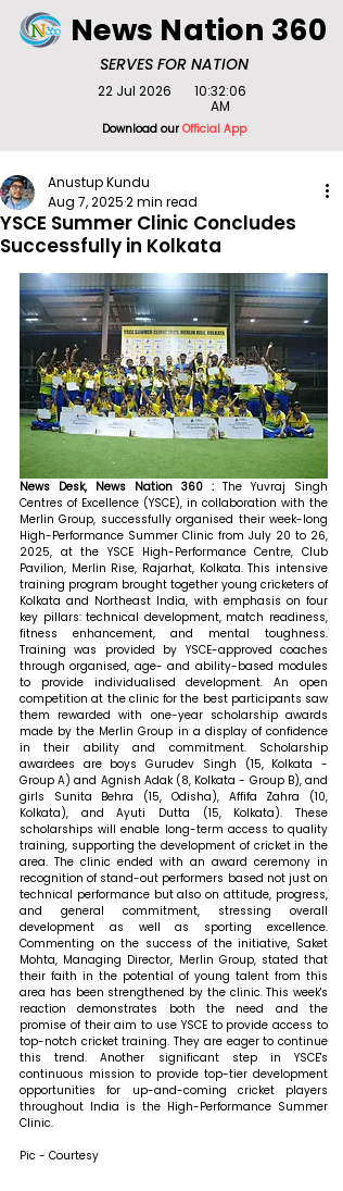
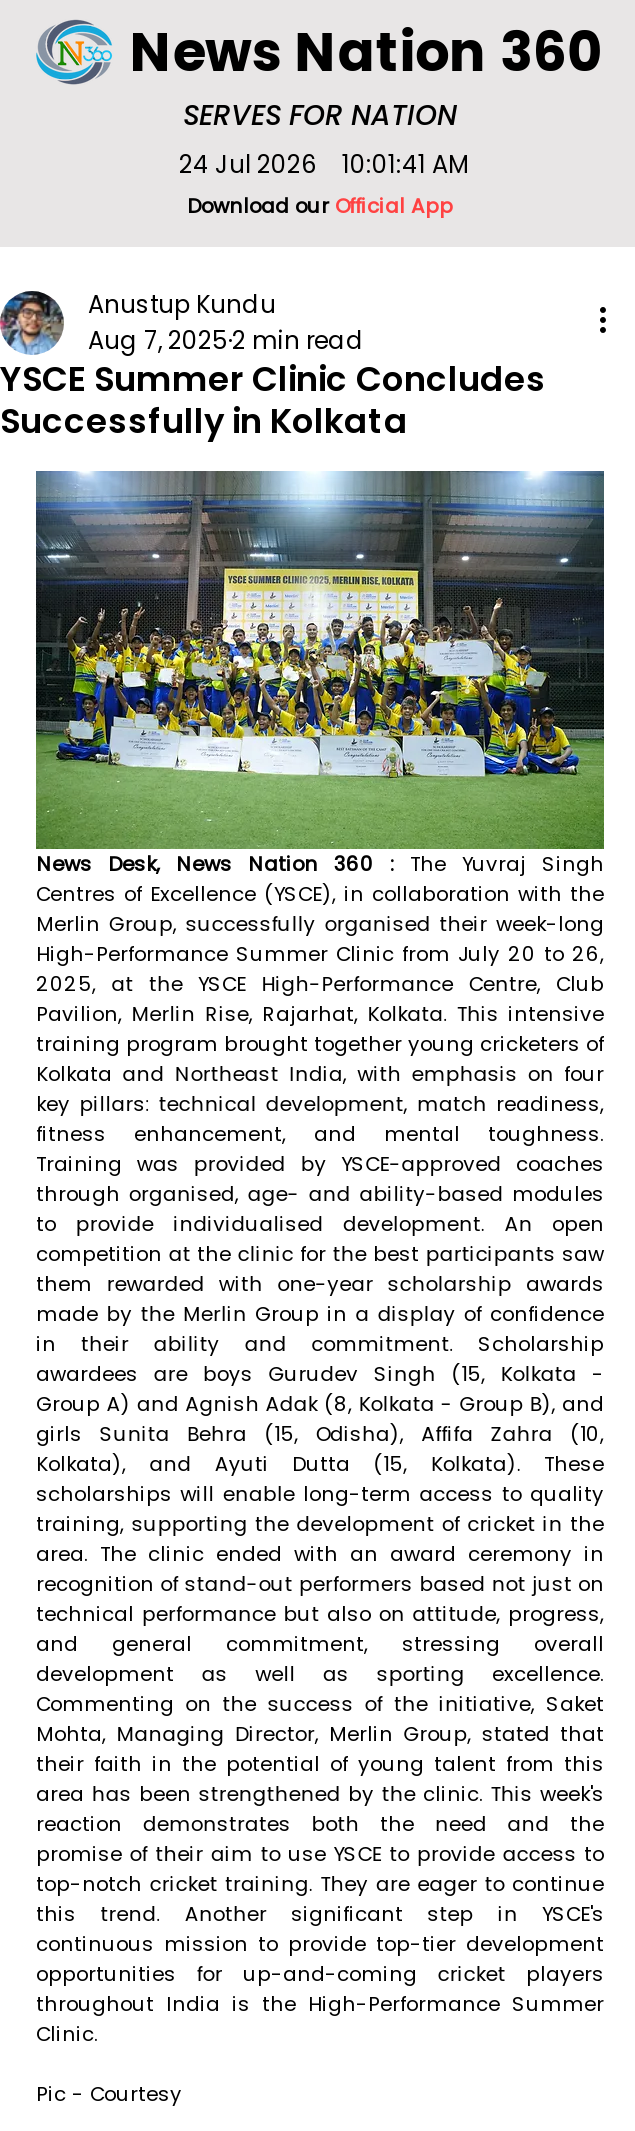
- 22 Jul 2026
- 10:32:06
- AM
+ 24 Jul 2026
+ 10:01:41 AM
